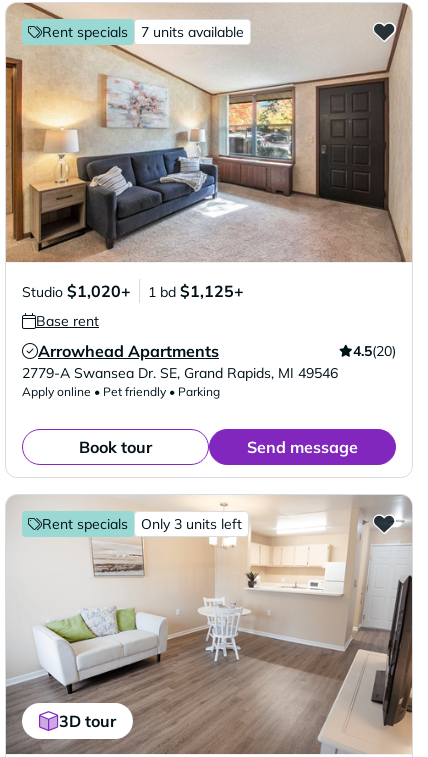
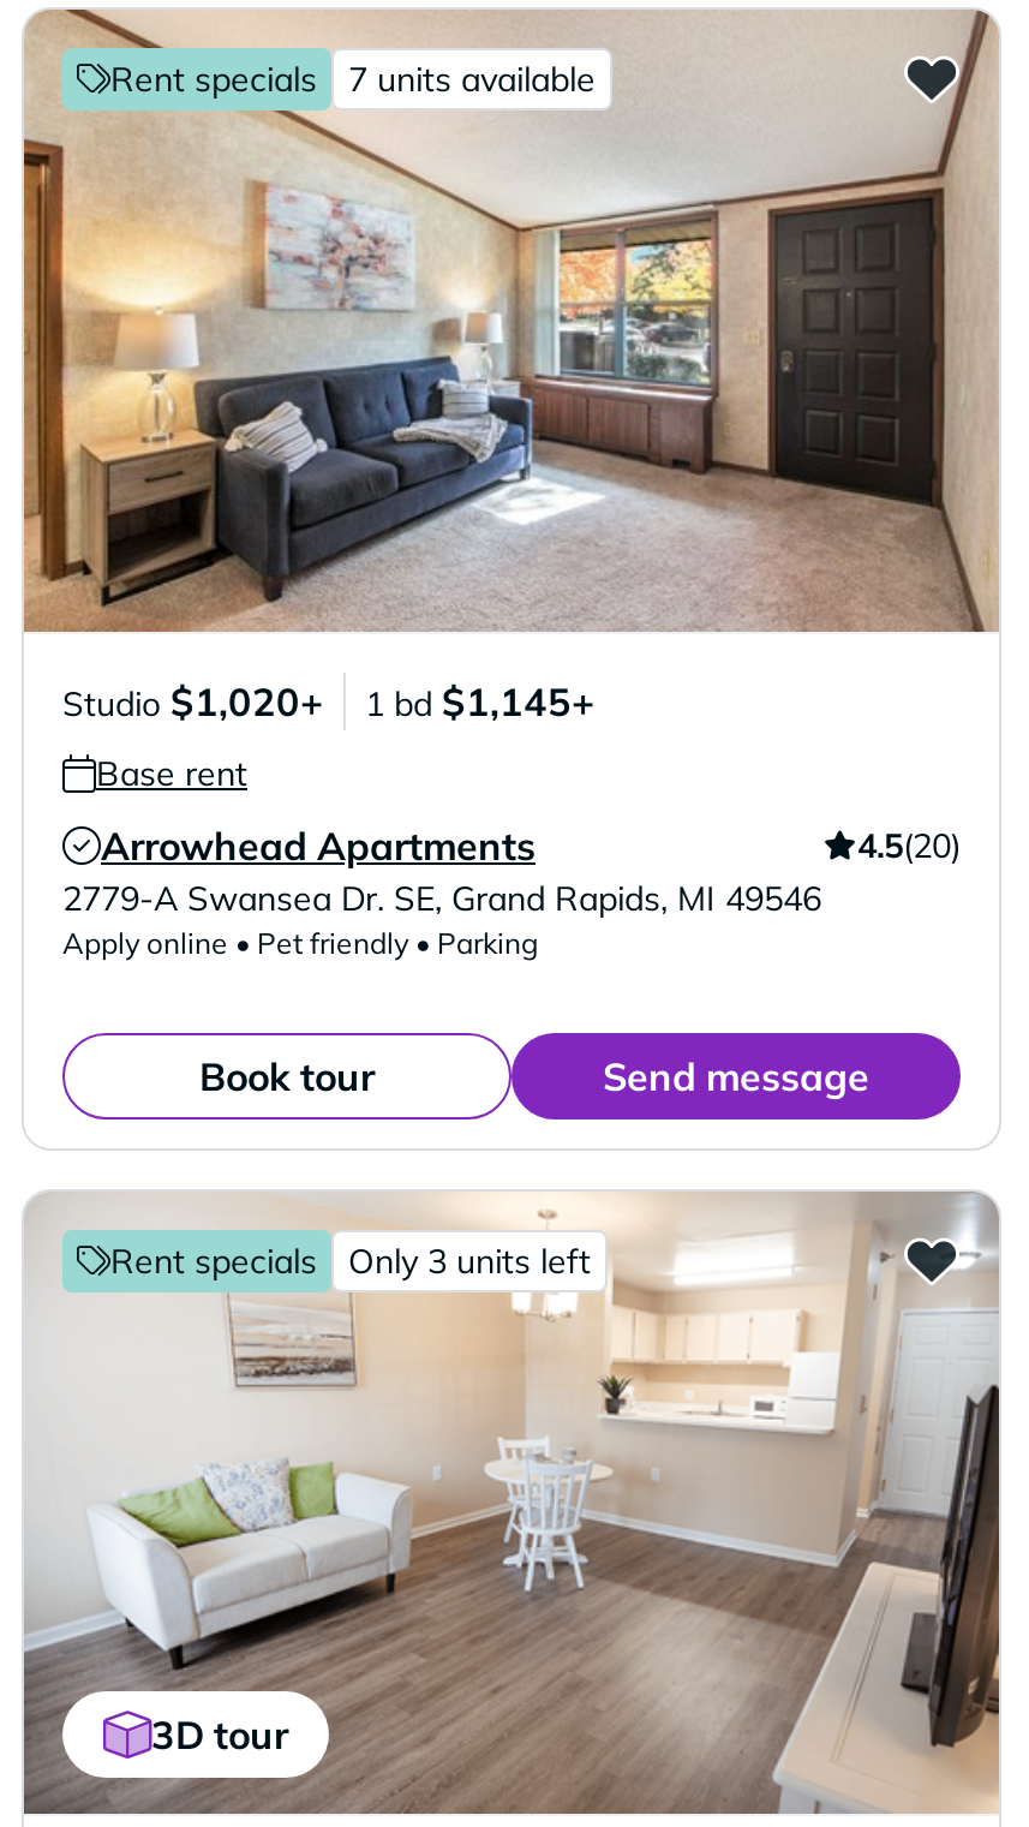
- Studio $1,020+ 1 bd $1,125+
+ Studio $1,020+ 1 bd $1,145+
